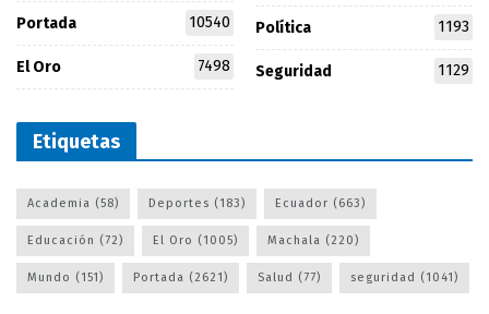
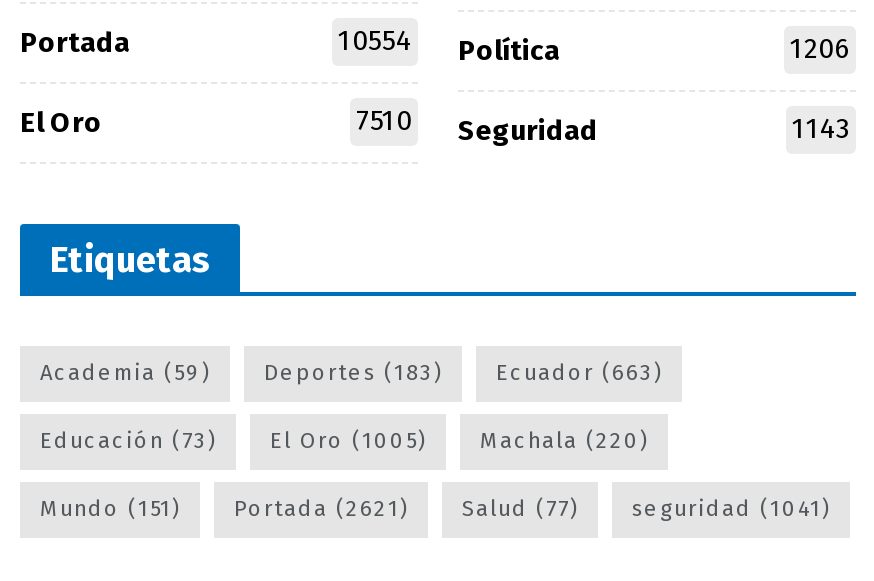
- 10540 Política
+ 10554 Política

- 1193
+ 1206

- 7498 Seguridad
+ 7510 Seguridad

- 1129
+ 1143

- Academia (58)
+ Academia (59)

- Educación (72)
+ Educación (73)
